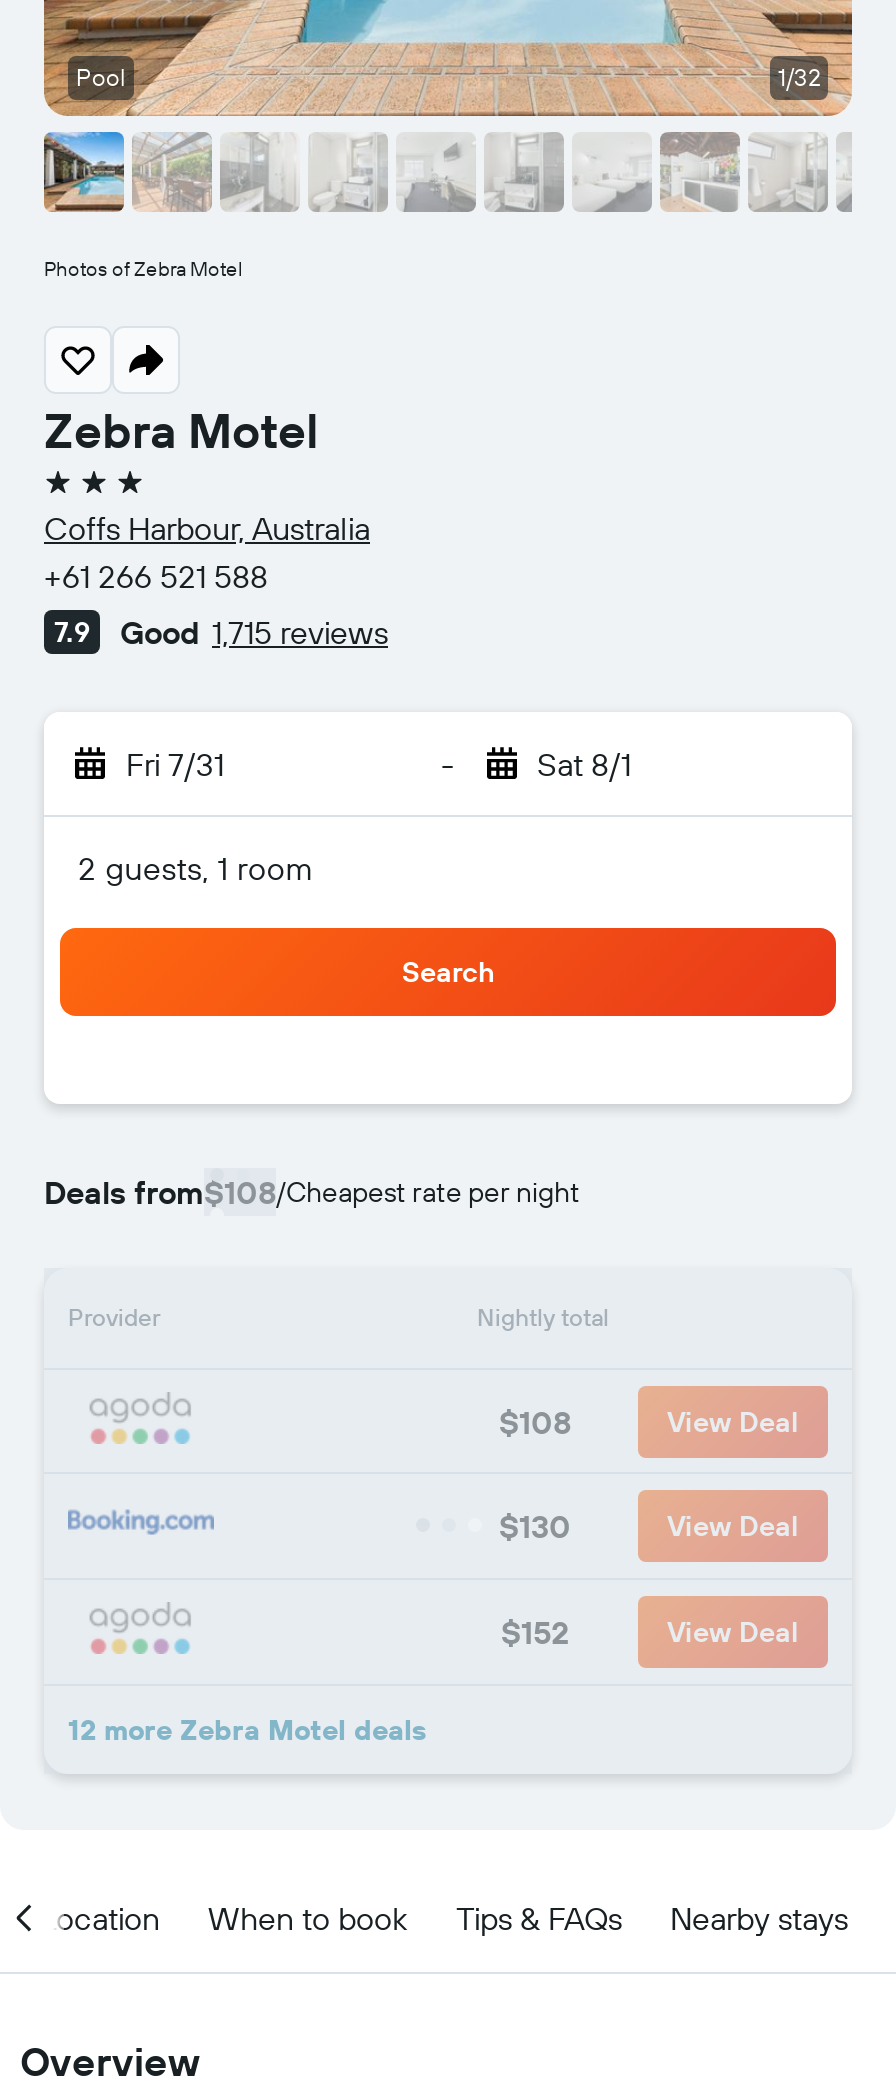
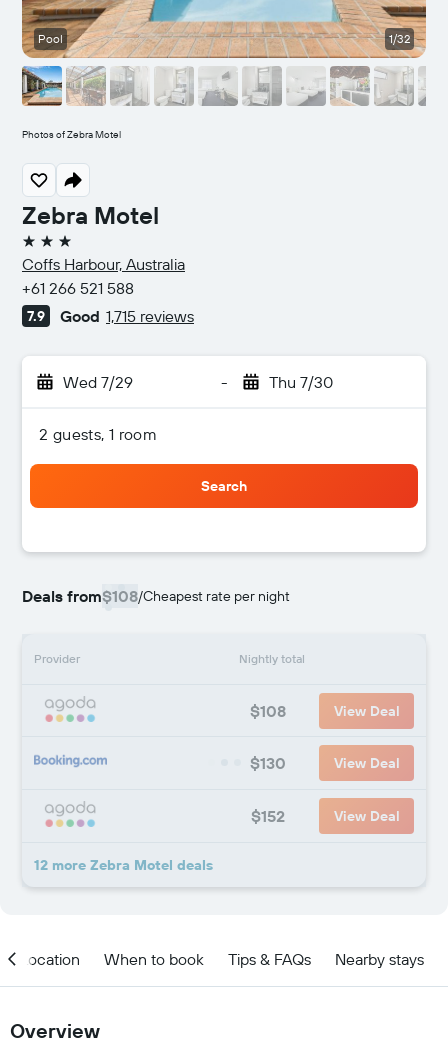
- Fri 7/31
+ Wed 7/29

- Sat 8/1
+ Thu 7/30
